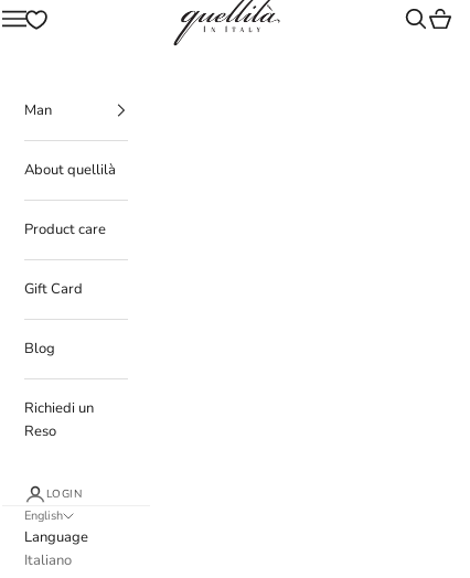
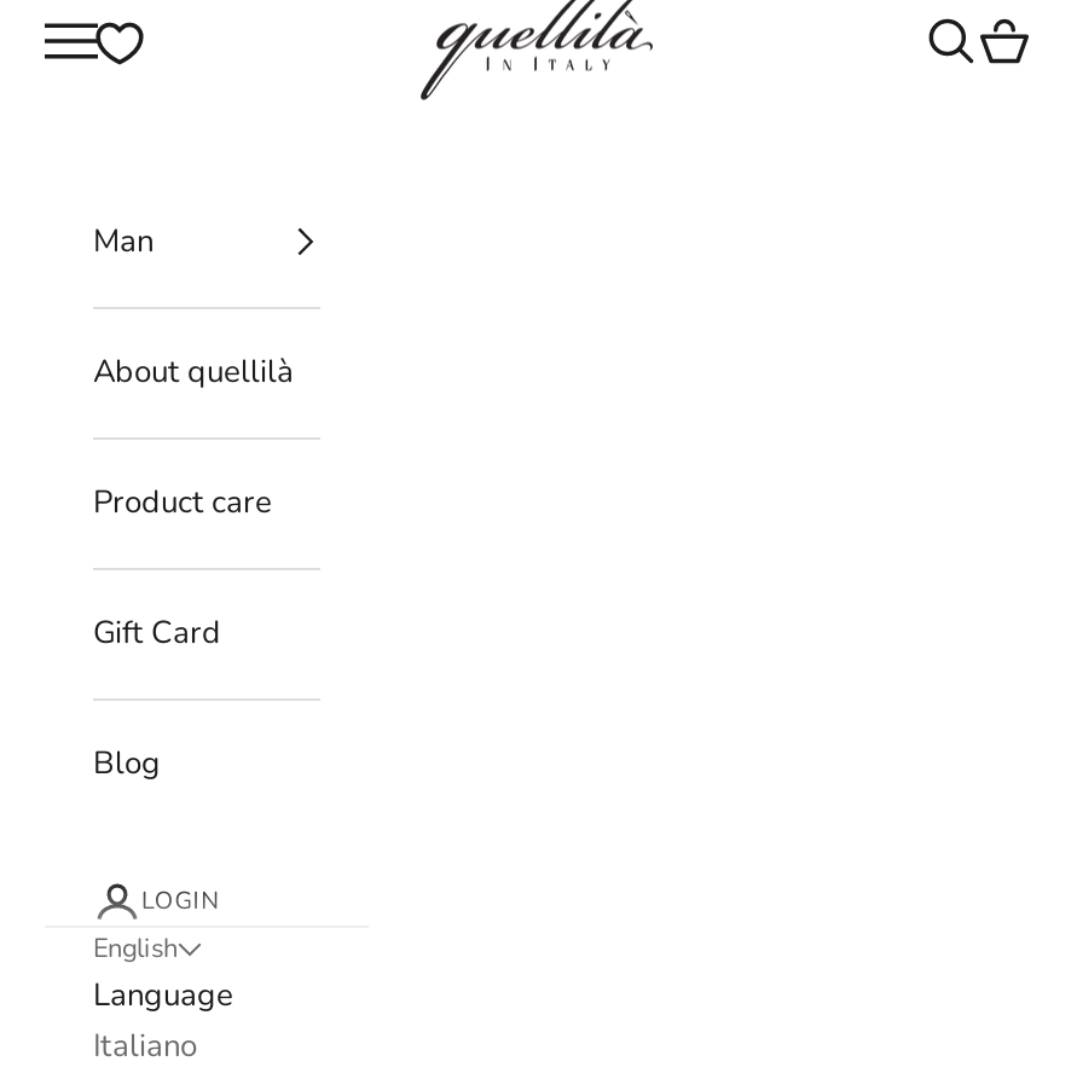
- Richiedi un
- Reso
